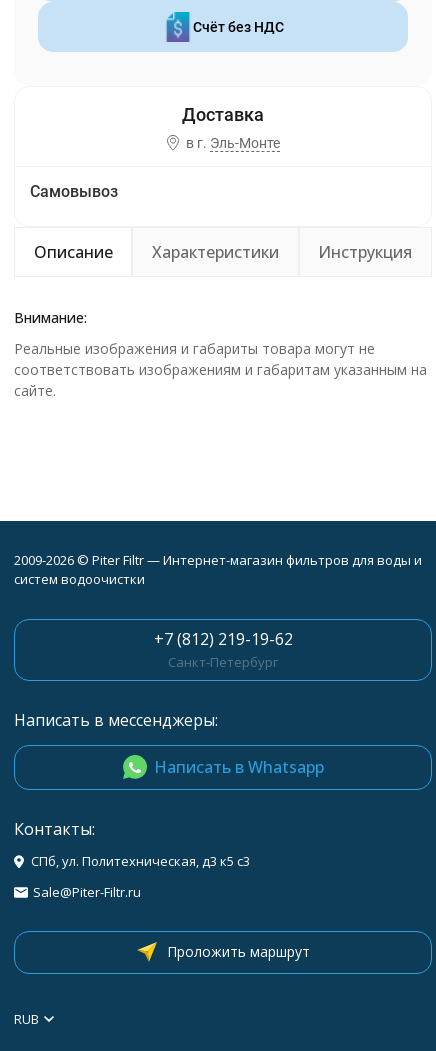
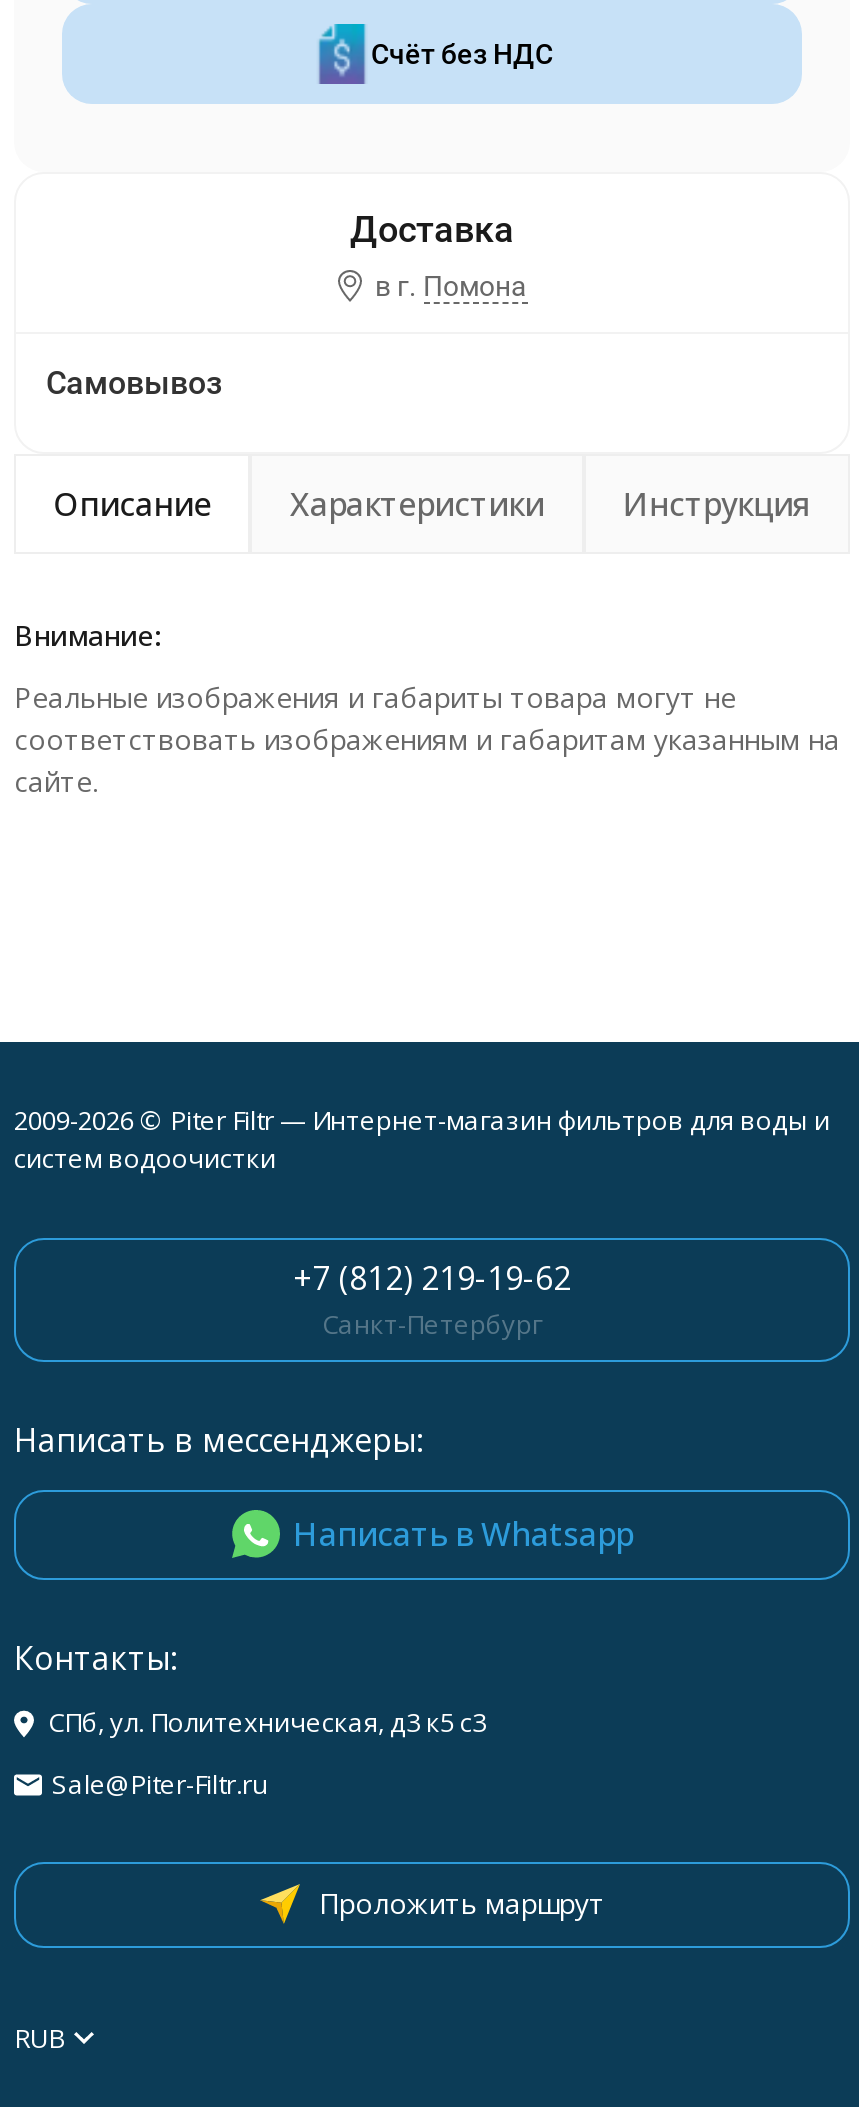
- в г. Эль-Монте
+ в г. Помона
